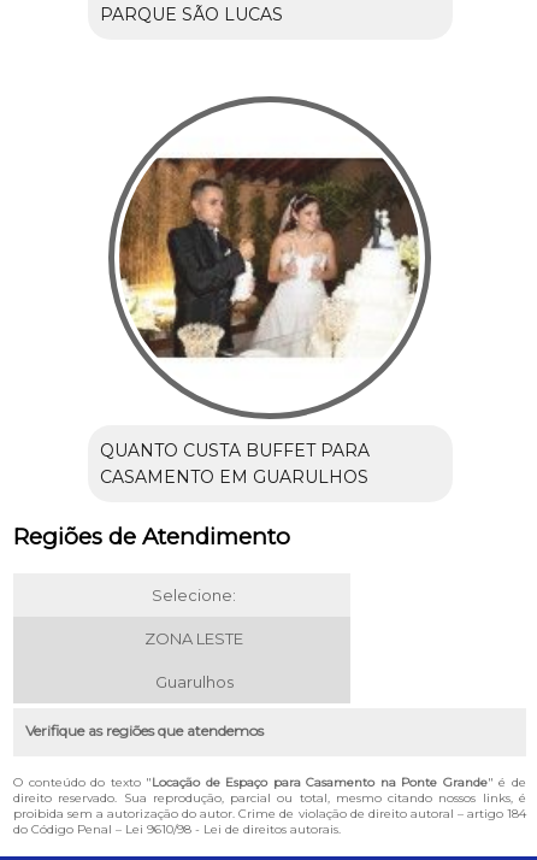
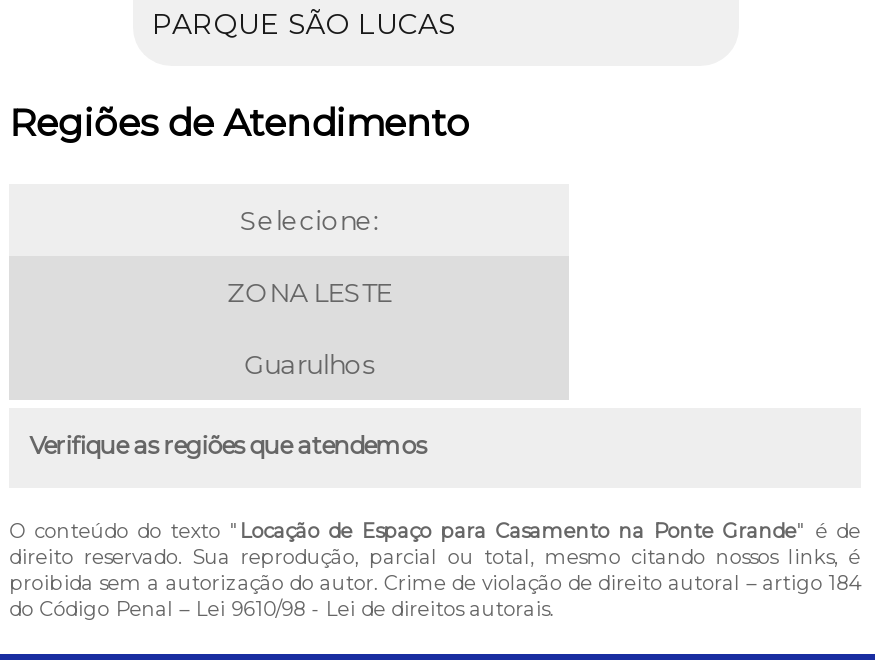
- [image]
- QUANTO CUSTA BUFFET PARA
- CASAMENTO EM GUARULHOS
